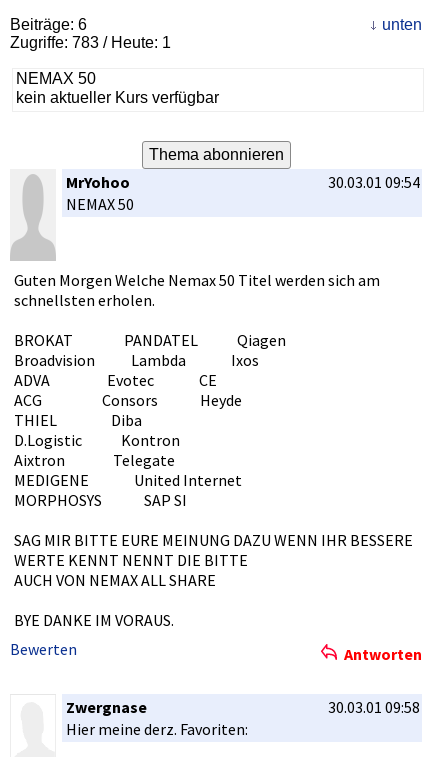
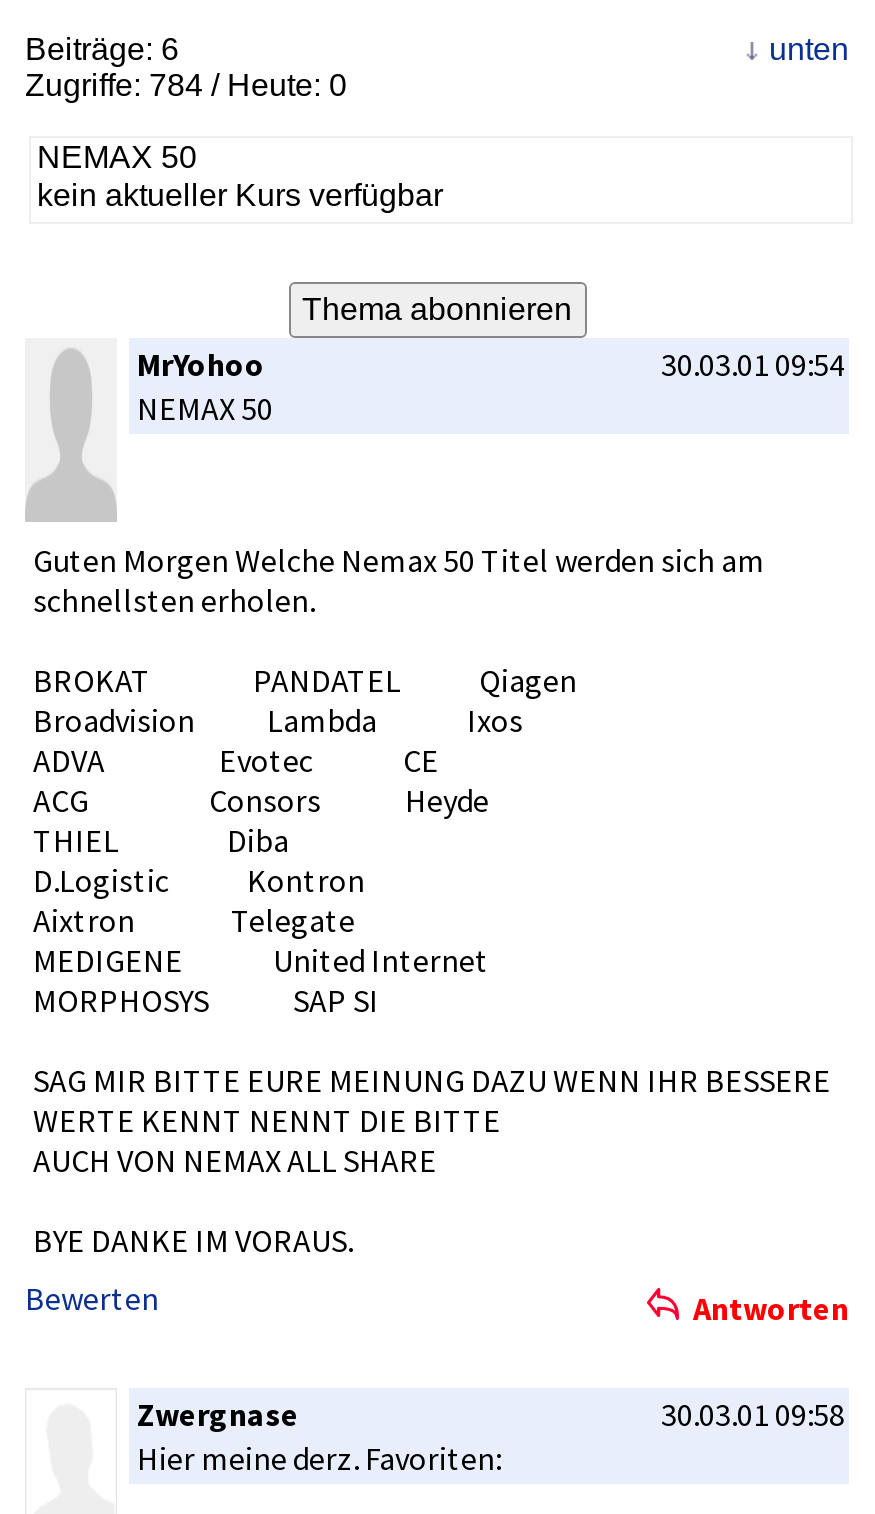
- Zugriffe: 783 / Heute: 1
+ Zugriffe: 784 / Heute: 0
